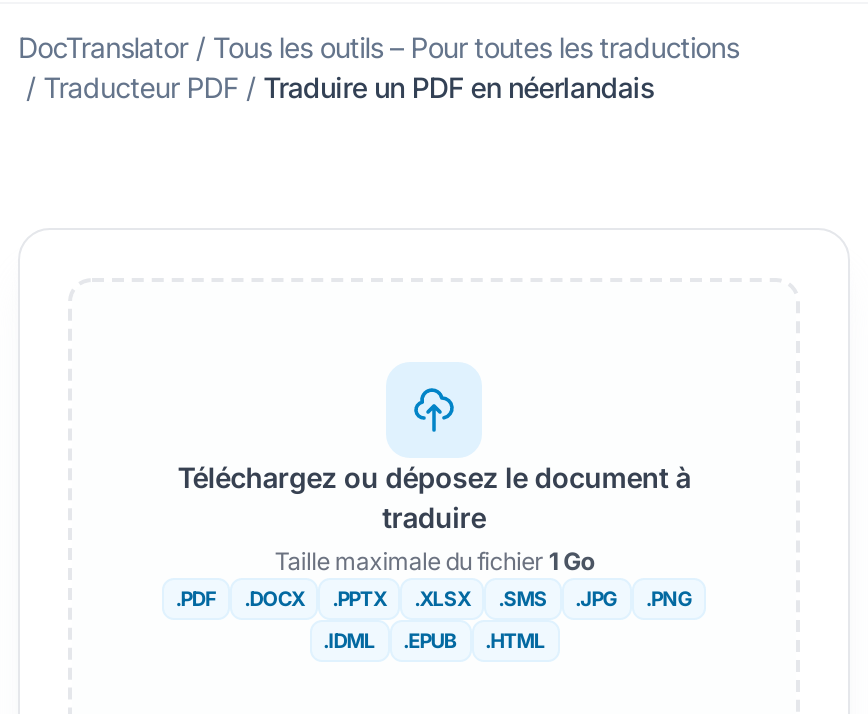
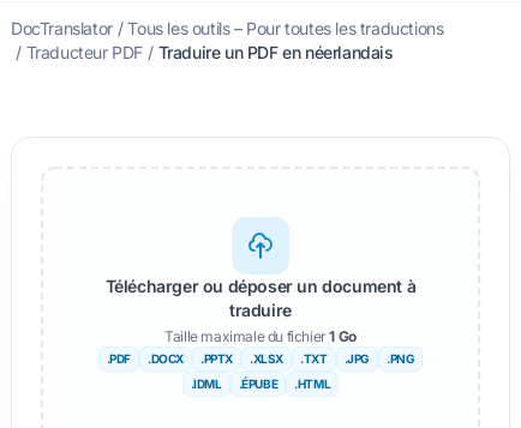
- Téléchargez ou déposez le document à
+ Télécharger ou déposer un document à

- .SMS
+ .TXT

- .EPUB
+ .ÉPUBE
